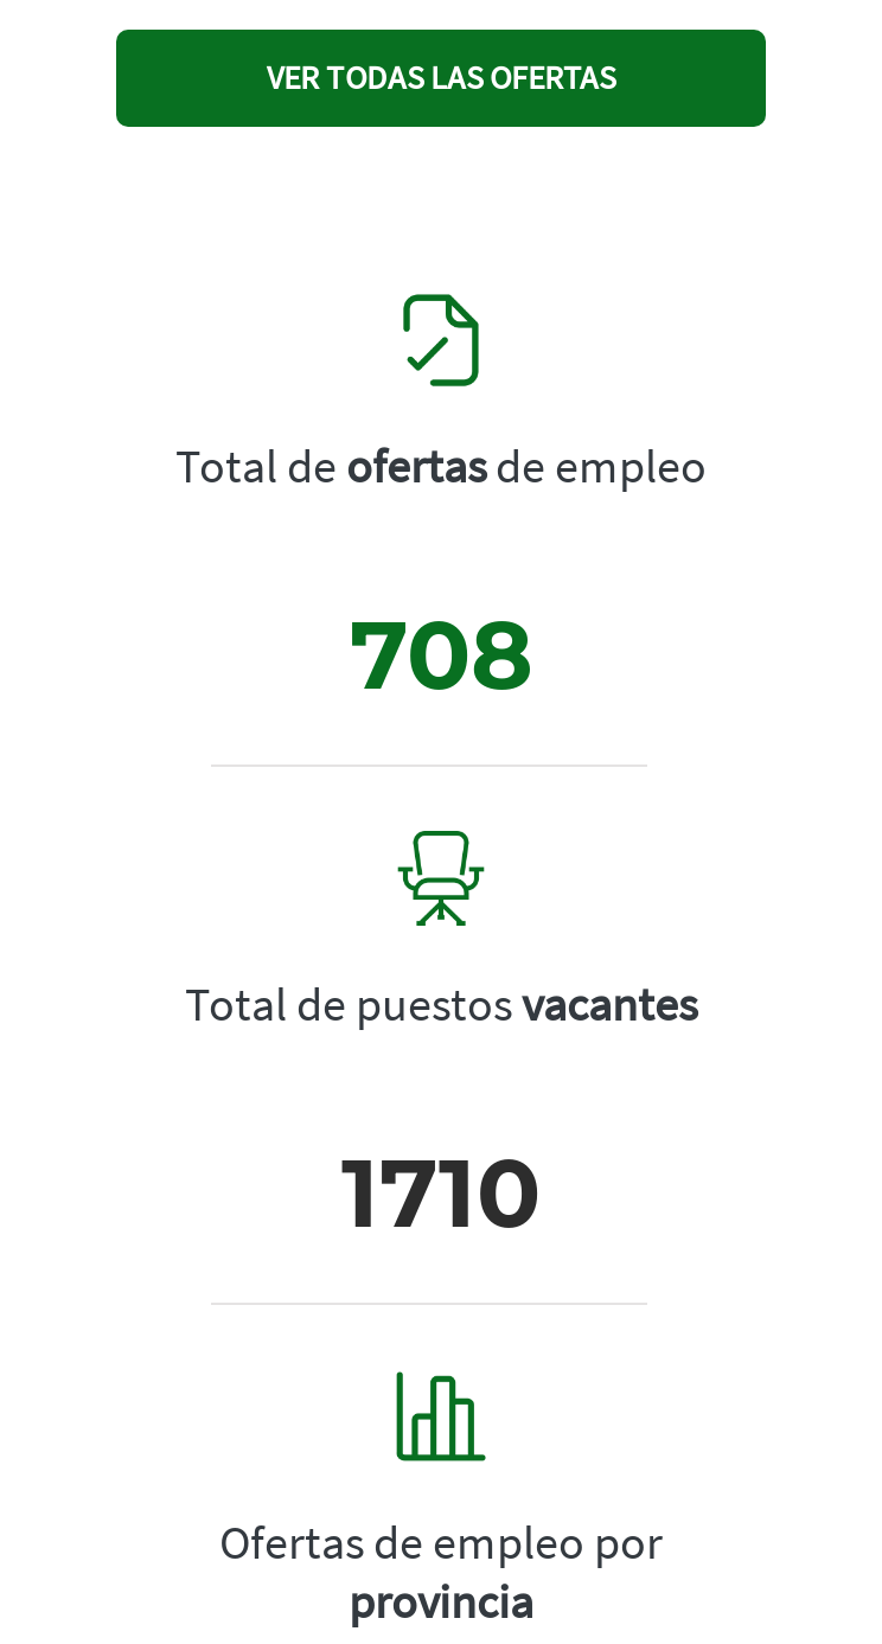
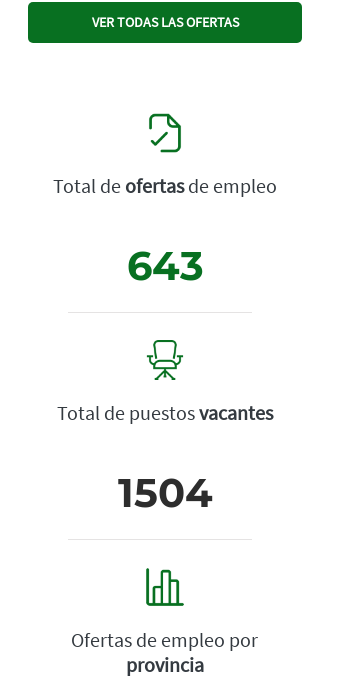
- 708
+ 643

- 1710
+ 1504
